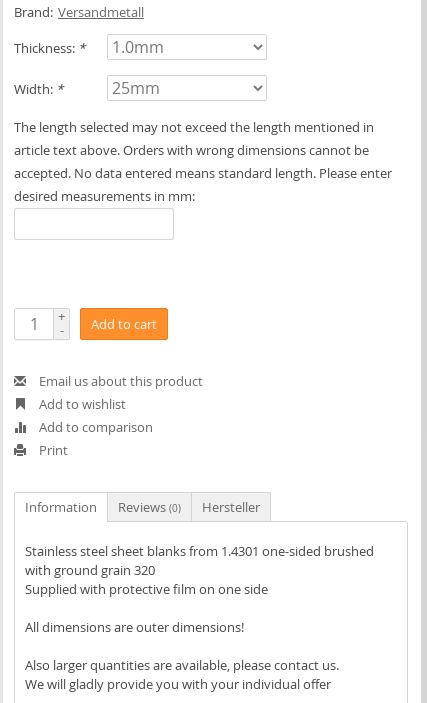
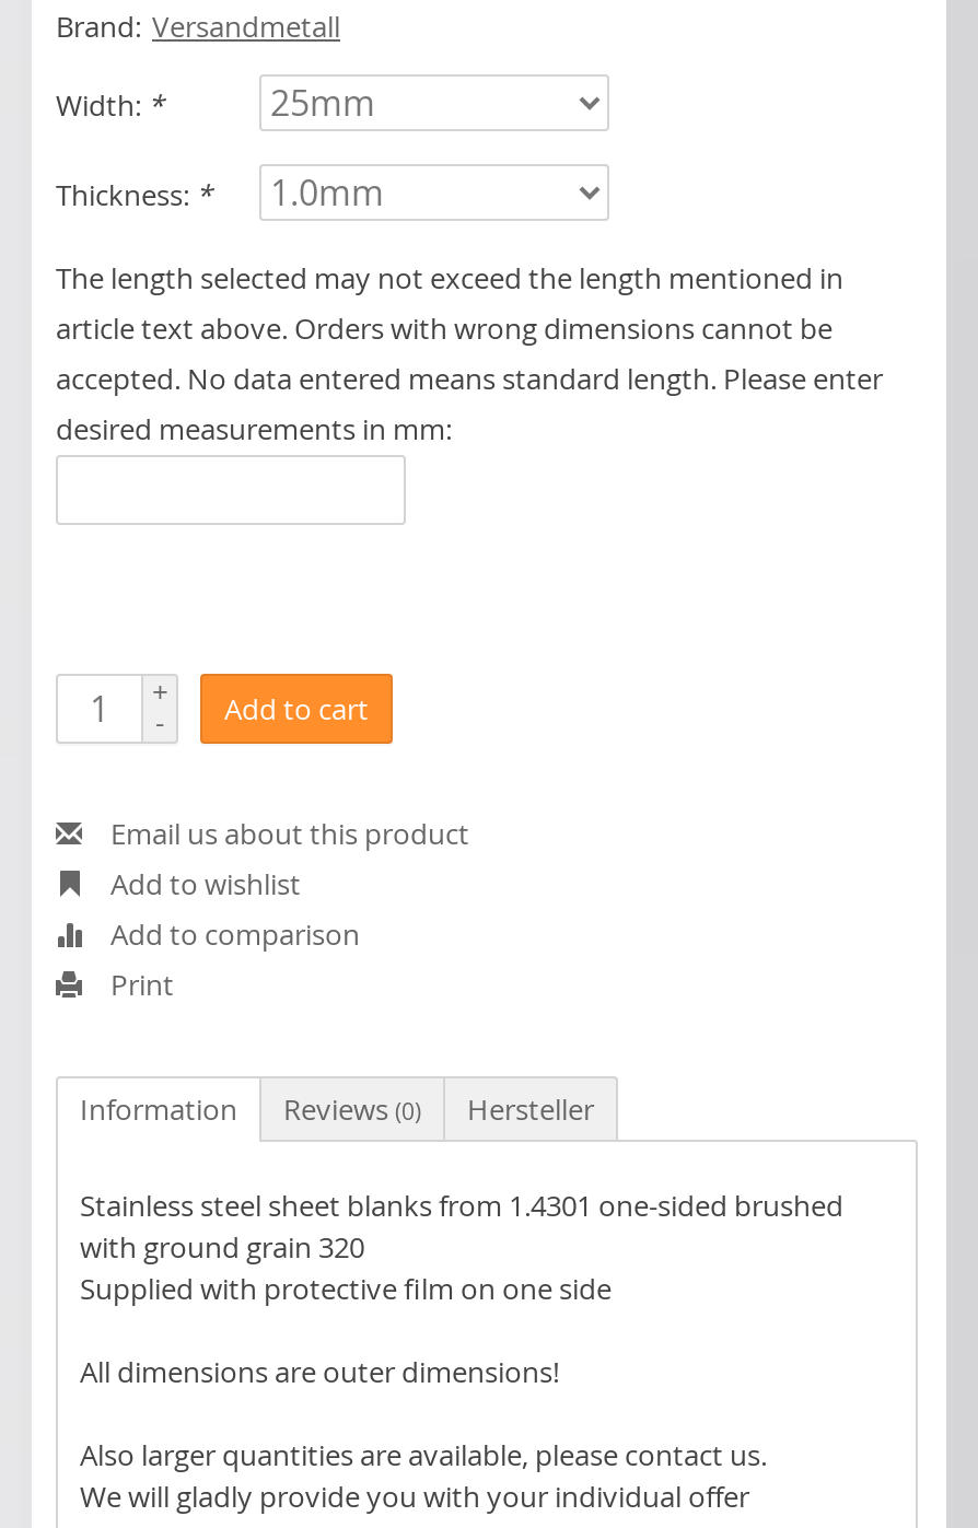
moved down: Thickness: *

moved up: Width: *
